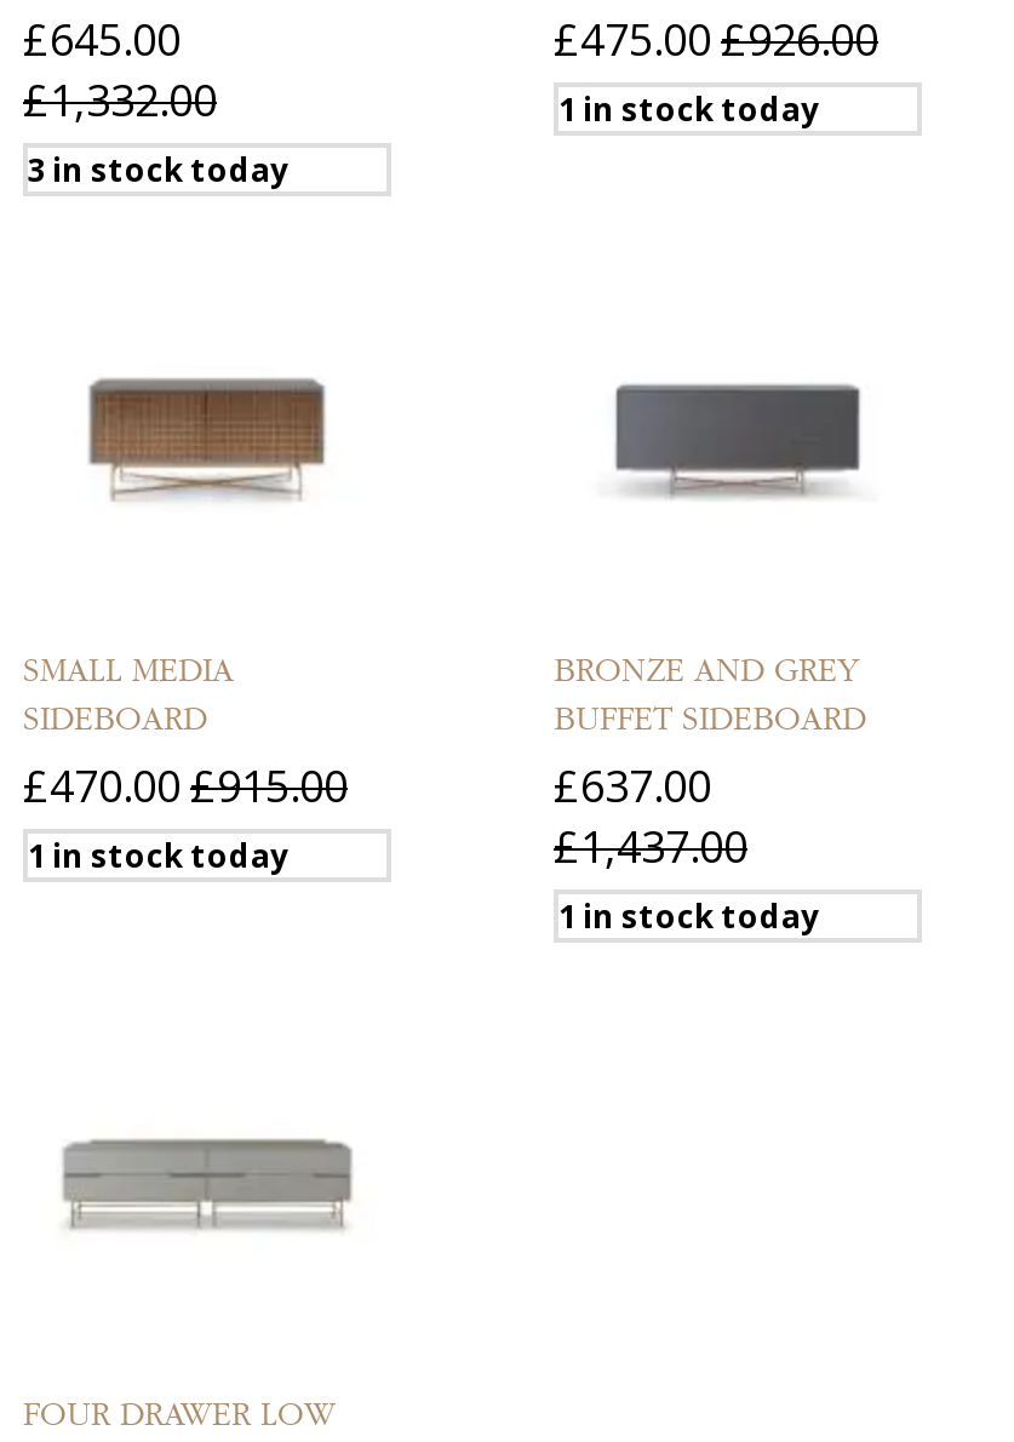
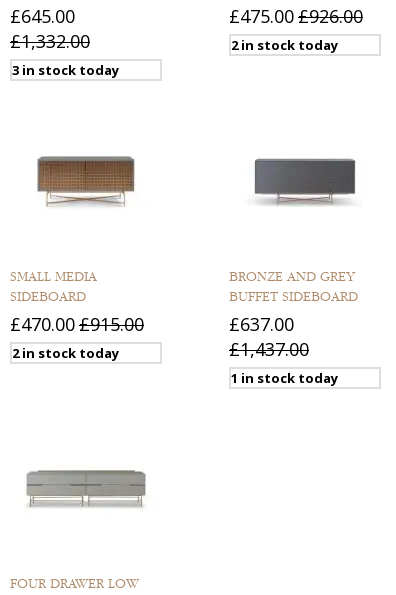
- 1 in stock today
+ 2 in stock today

- 1 in stock today
+ 2 in stock today
